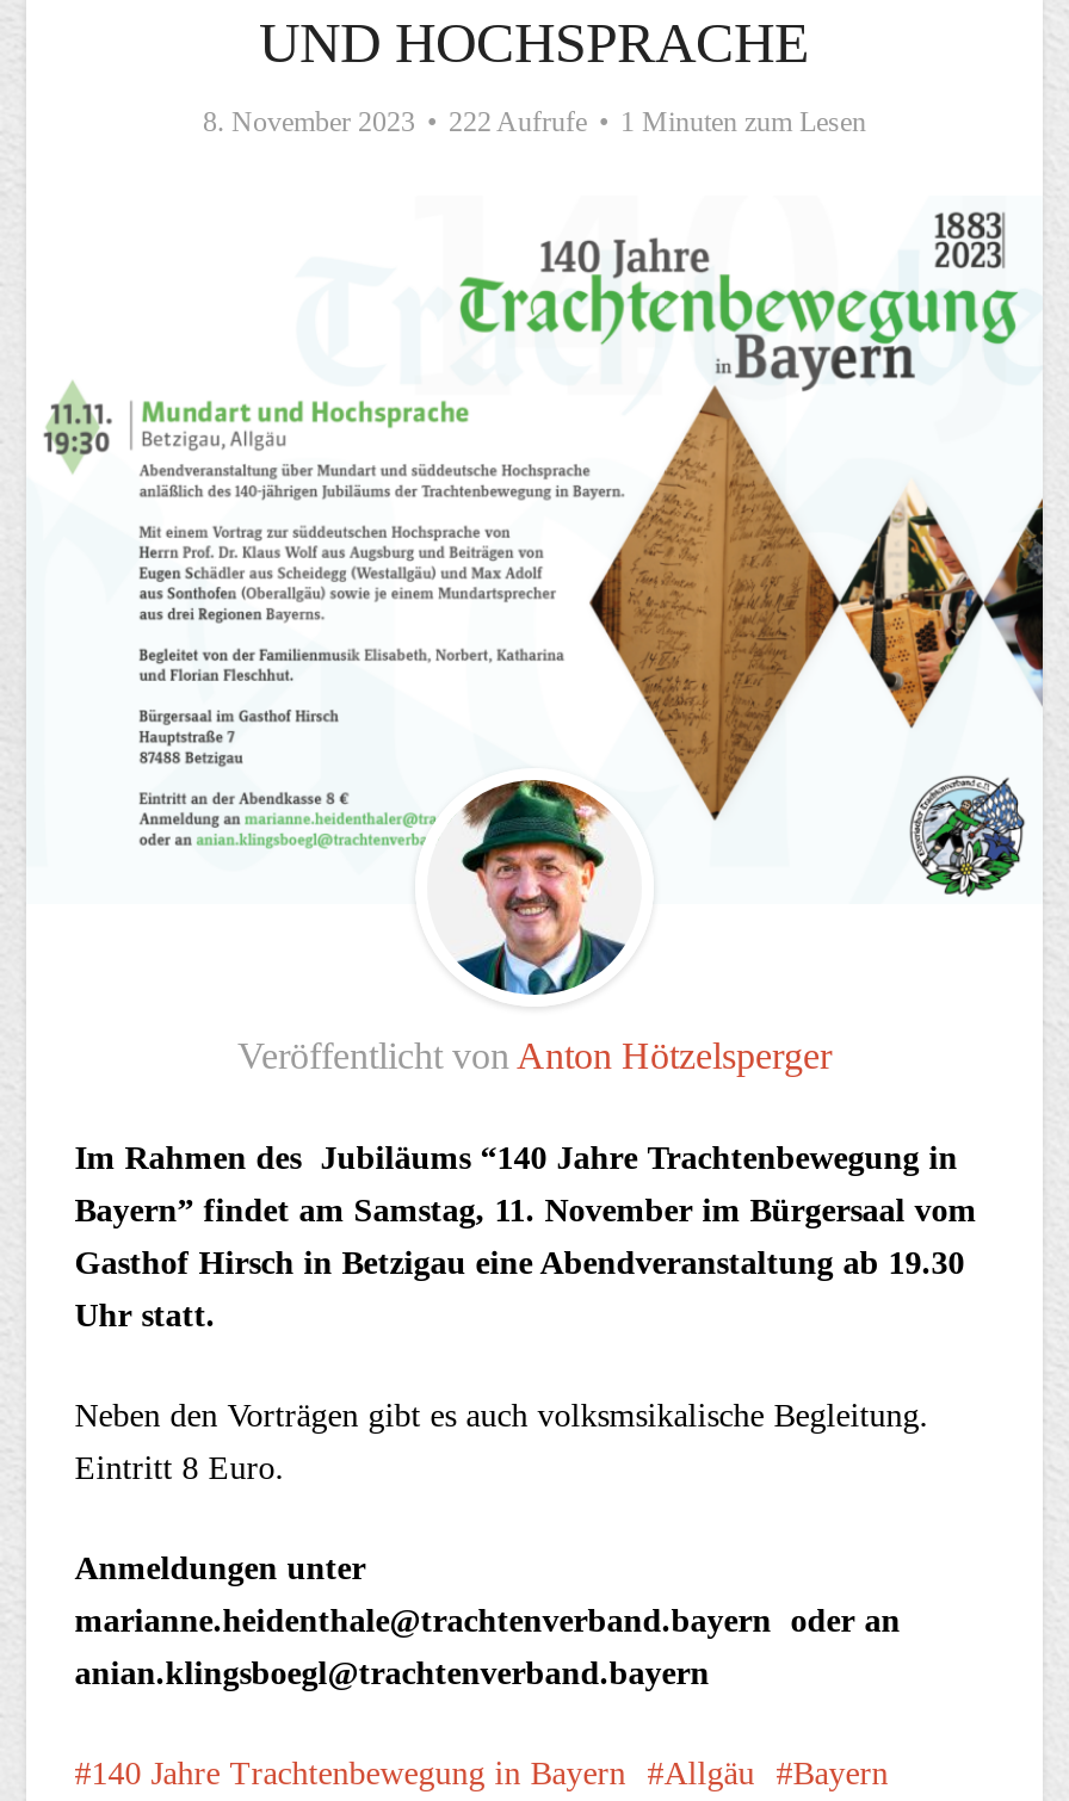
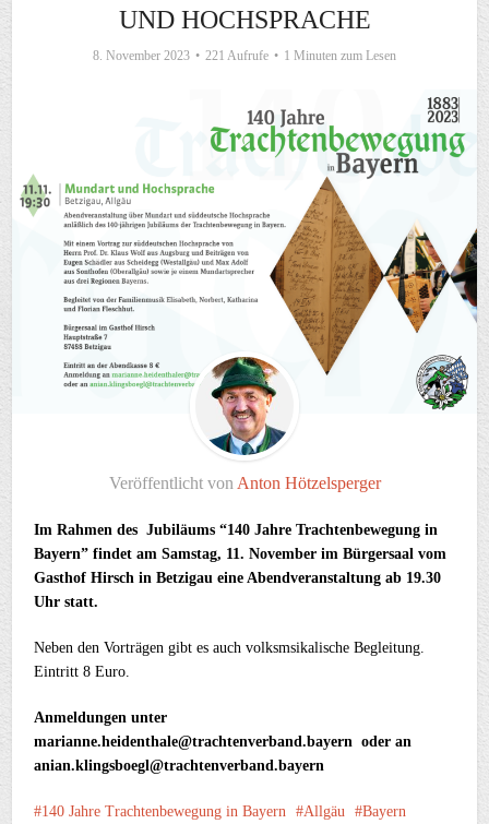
- 8. November 2023 222 Aufrufe 1 Minuten zum Lesen
+ 8. November 2023 221 Aufrufe 1 Minuten zum Lesen
